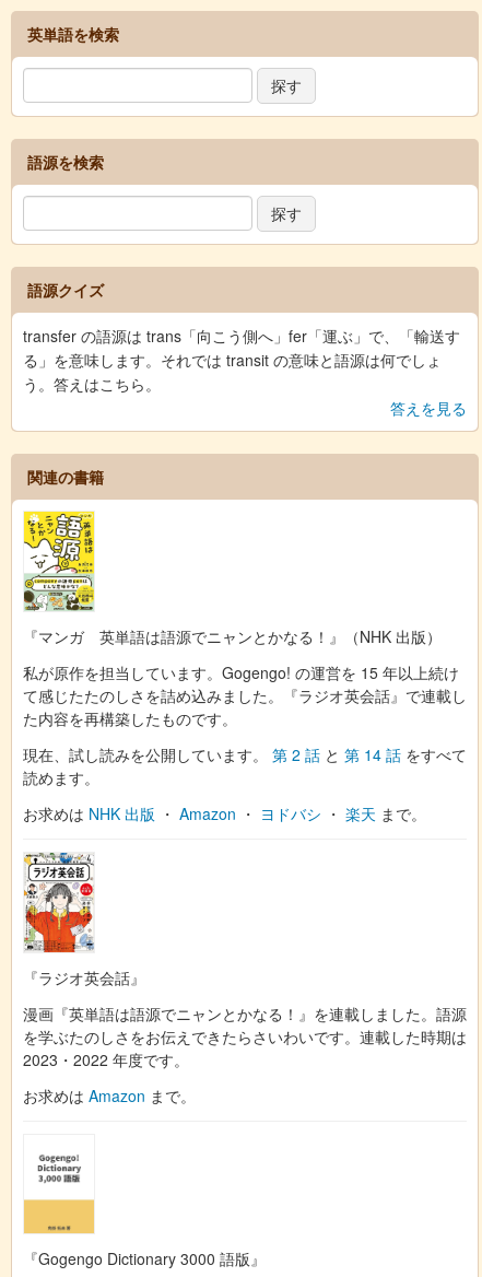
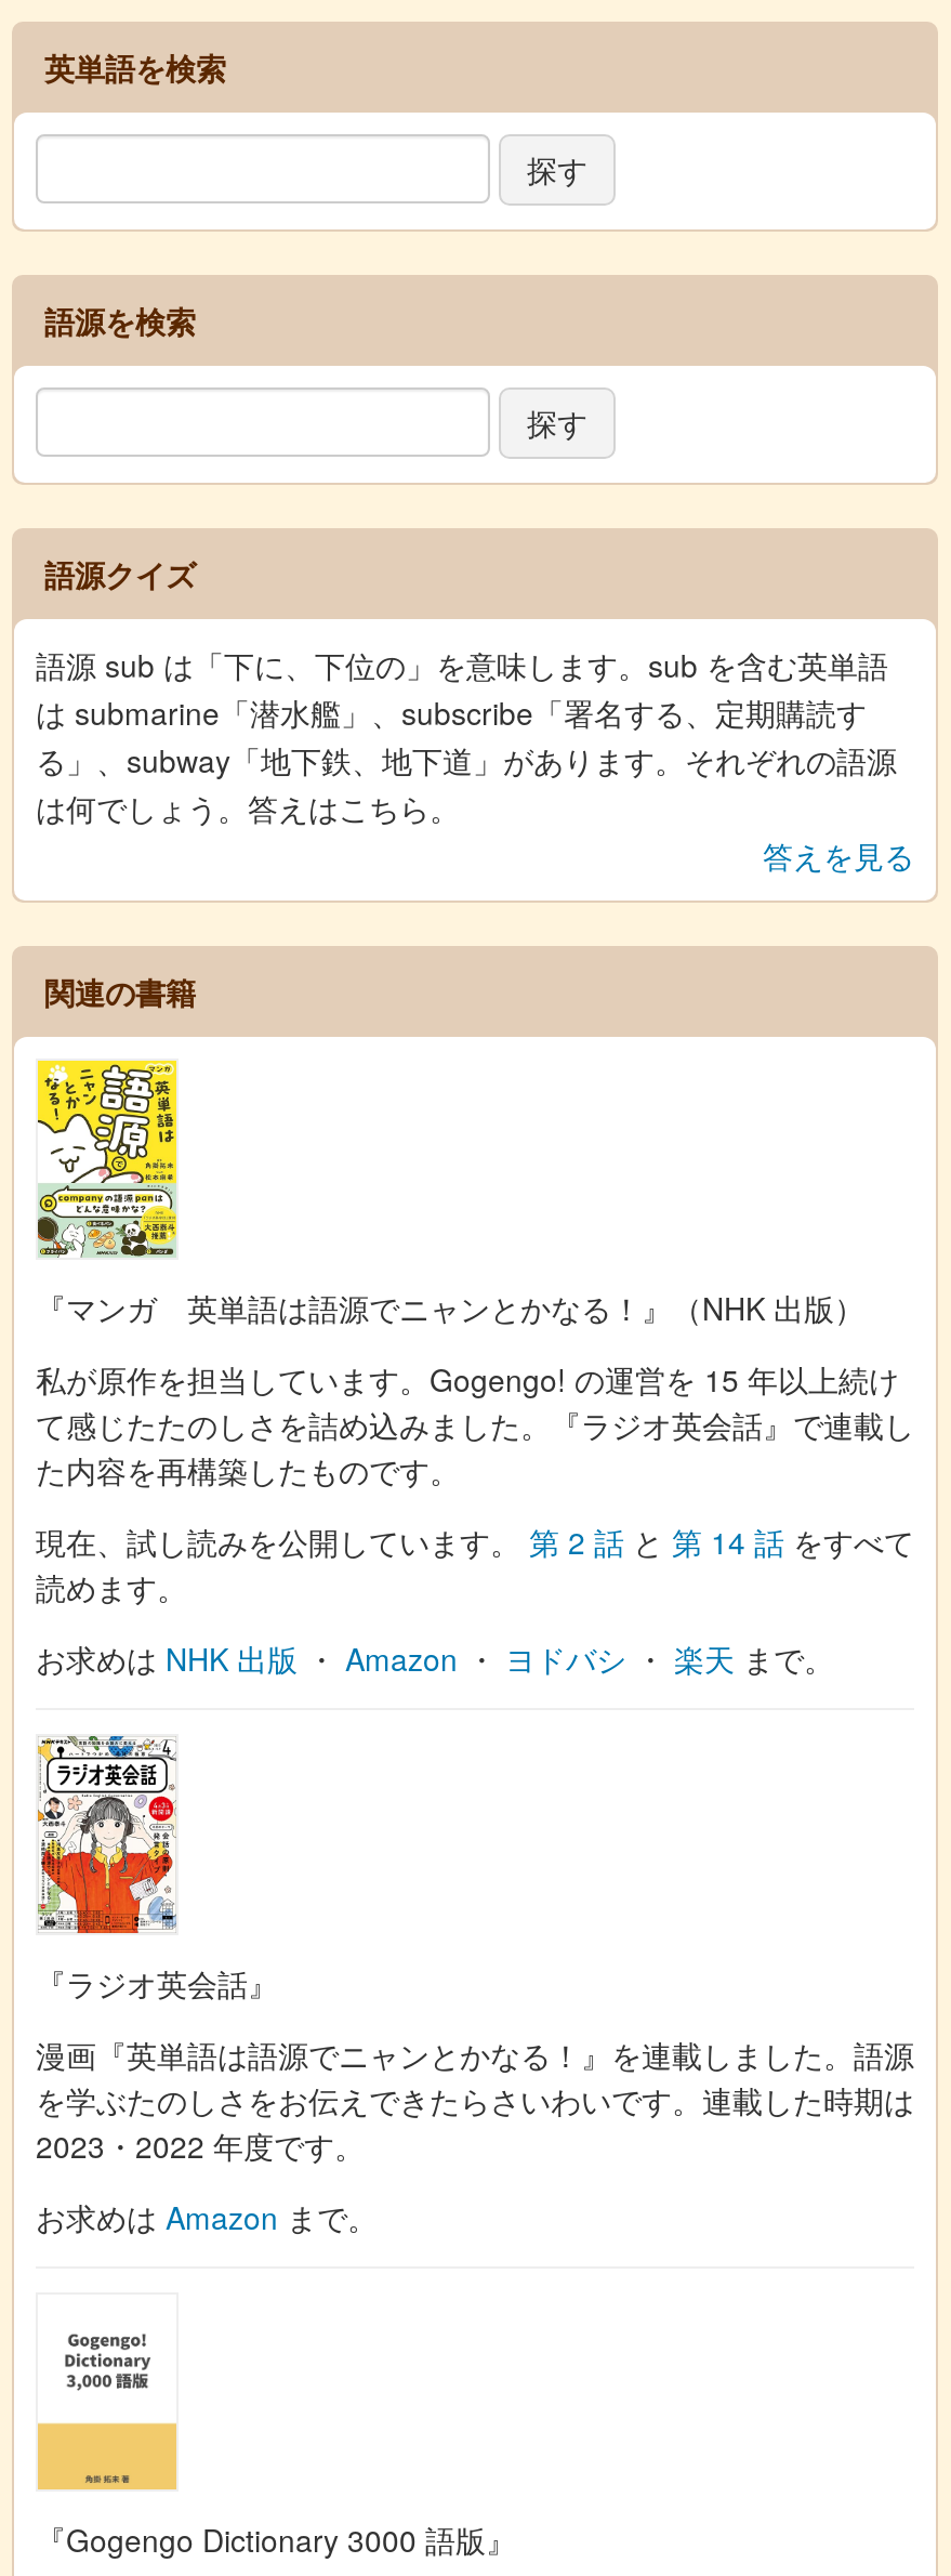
- transfer の語源は trans「向こう側へ」fer「運ぶ」で、「輸送す
- る」を意味します。それでは transit の意味と語源は何でしょ
- う。答えはこちら。
+ 語源 sub は「下に、下位の」を意味します。sub を含む英単語
+ は submarine「潜水艦」、subscribe「署名する、定期購読す
+ る」、subway「地下鉄、地下道」があります。それぞれの語源
+ は何でしょう。答えはこちら。
